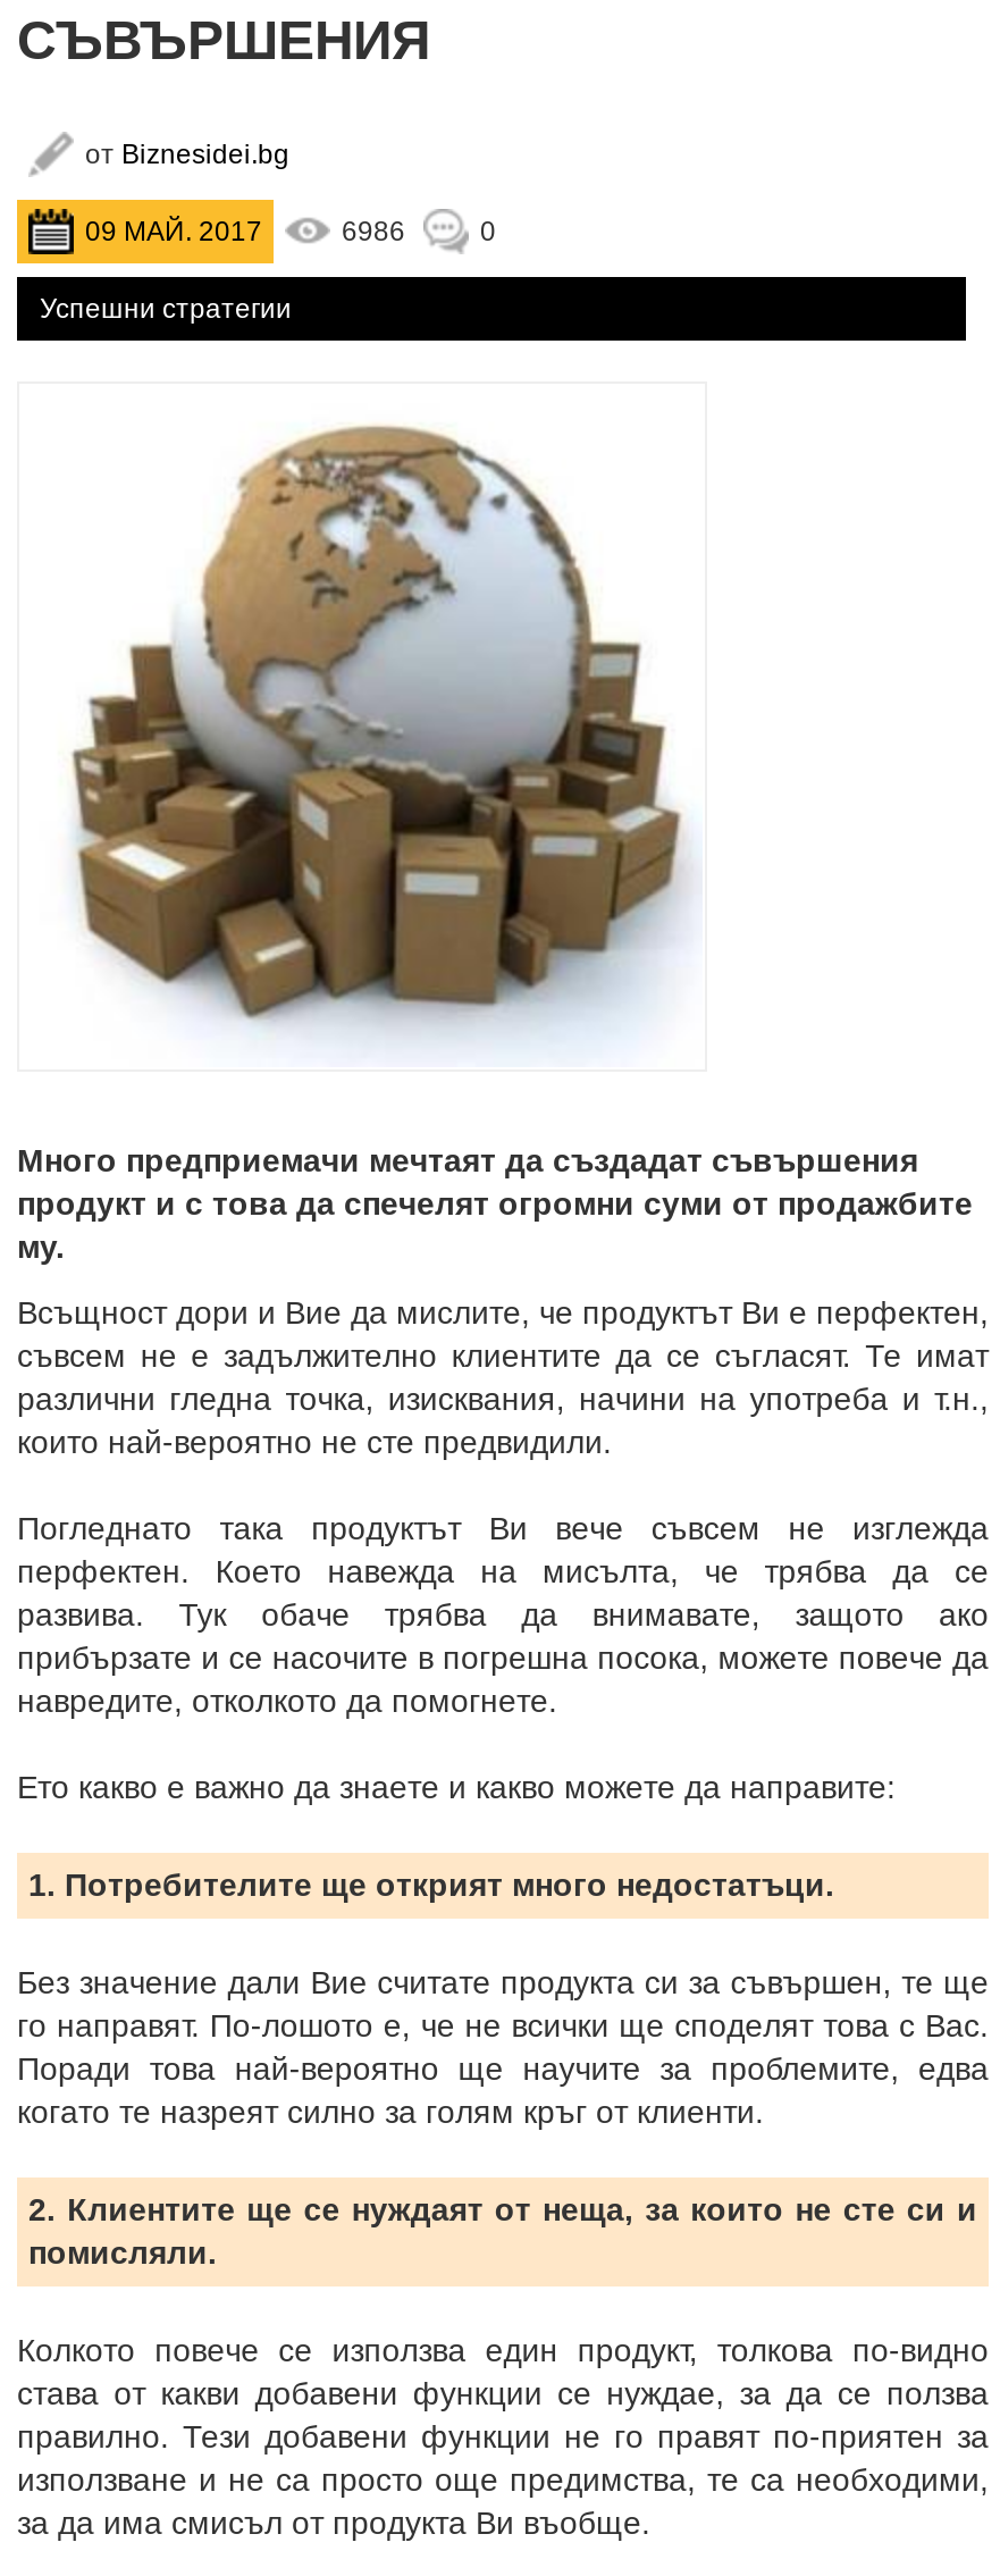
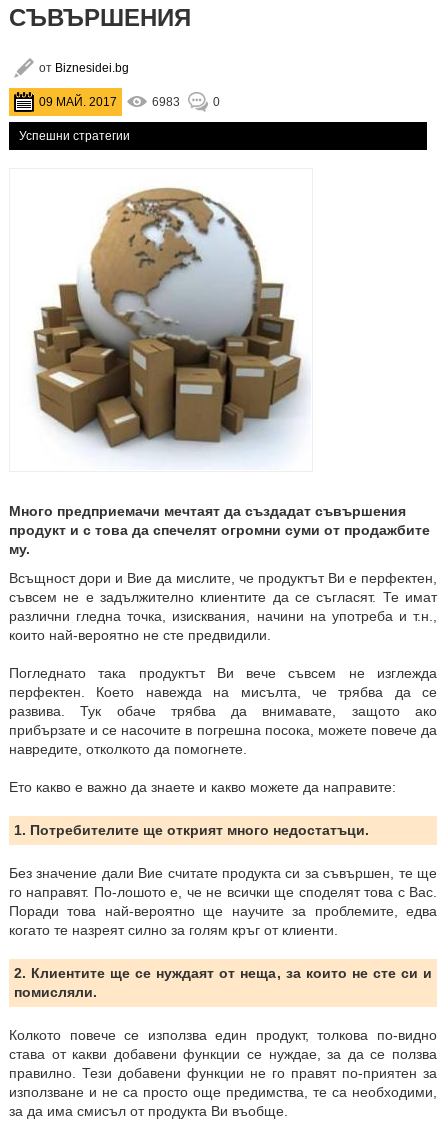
- 6986
+ 6983
